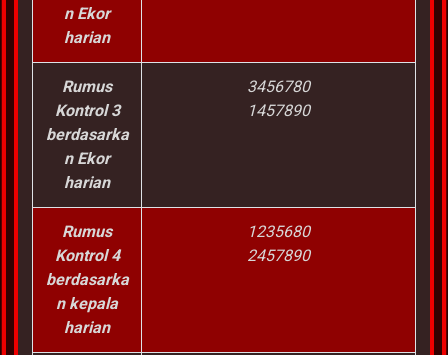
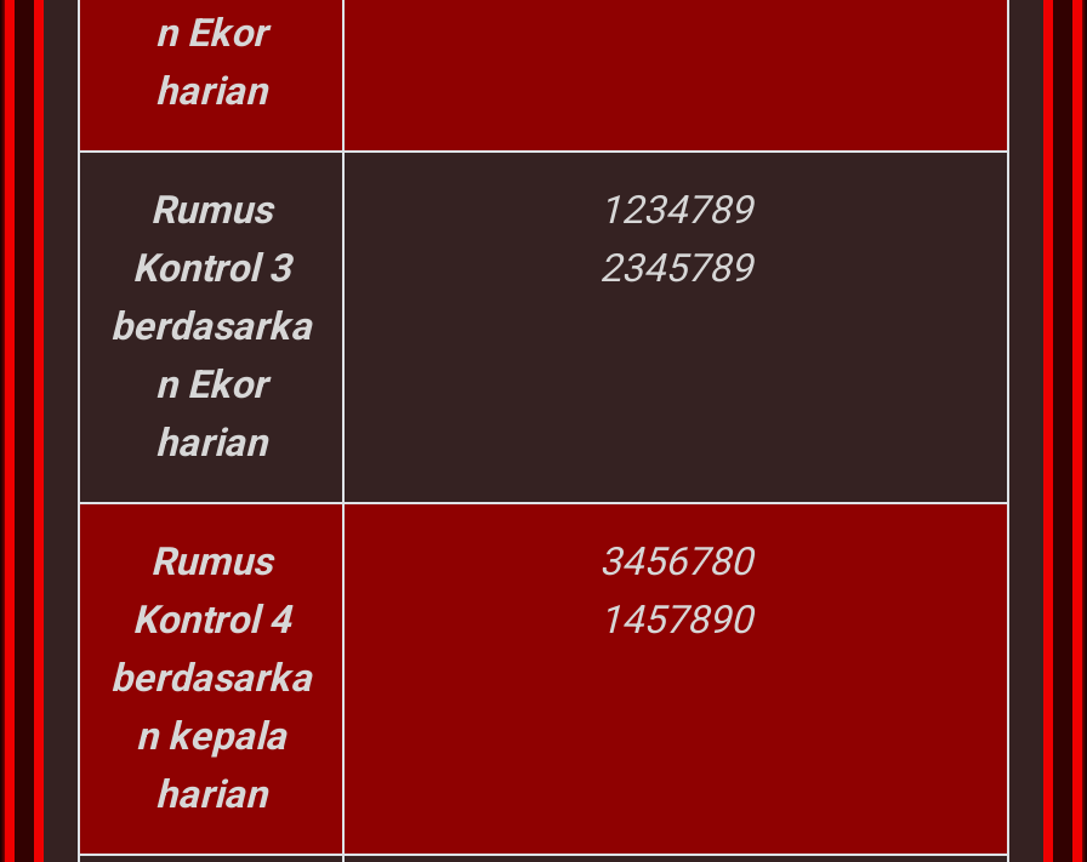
- 3456780
+ 1234789

- 1457890
+ 2345789

- 1235680
+ 3456780

- 2457890
+ 1457890
